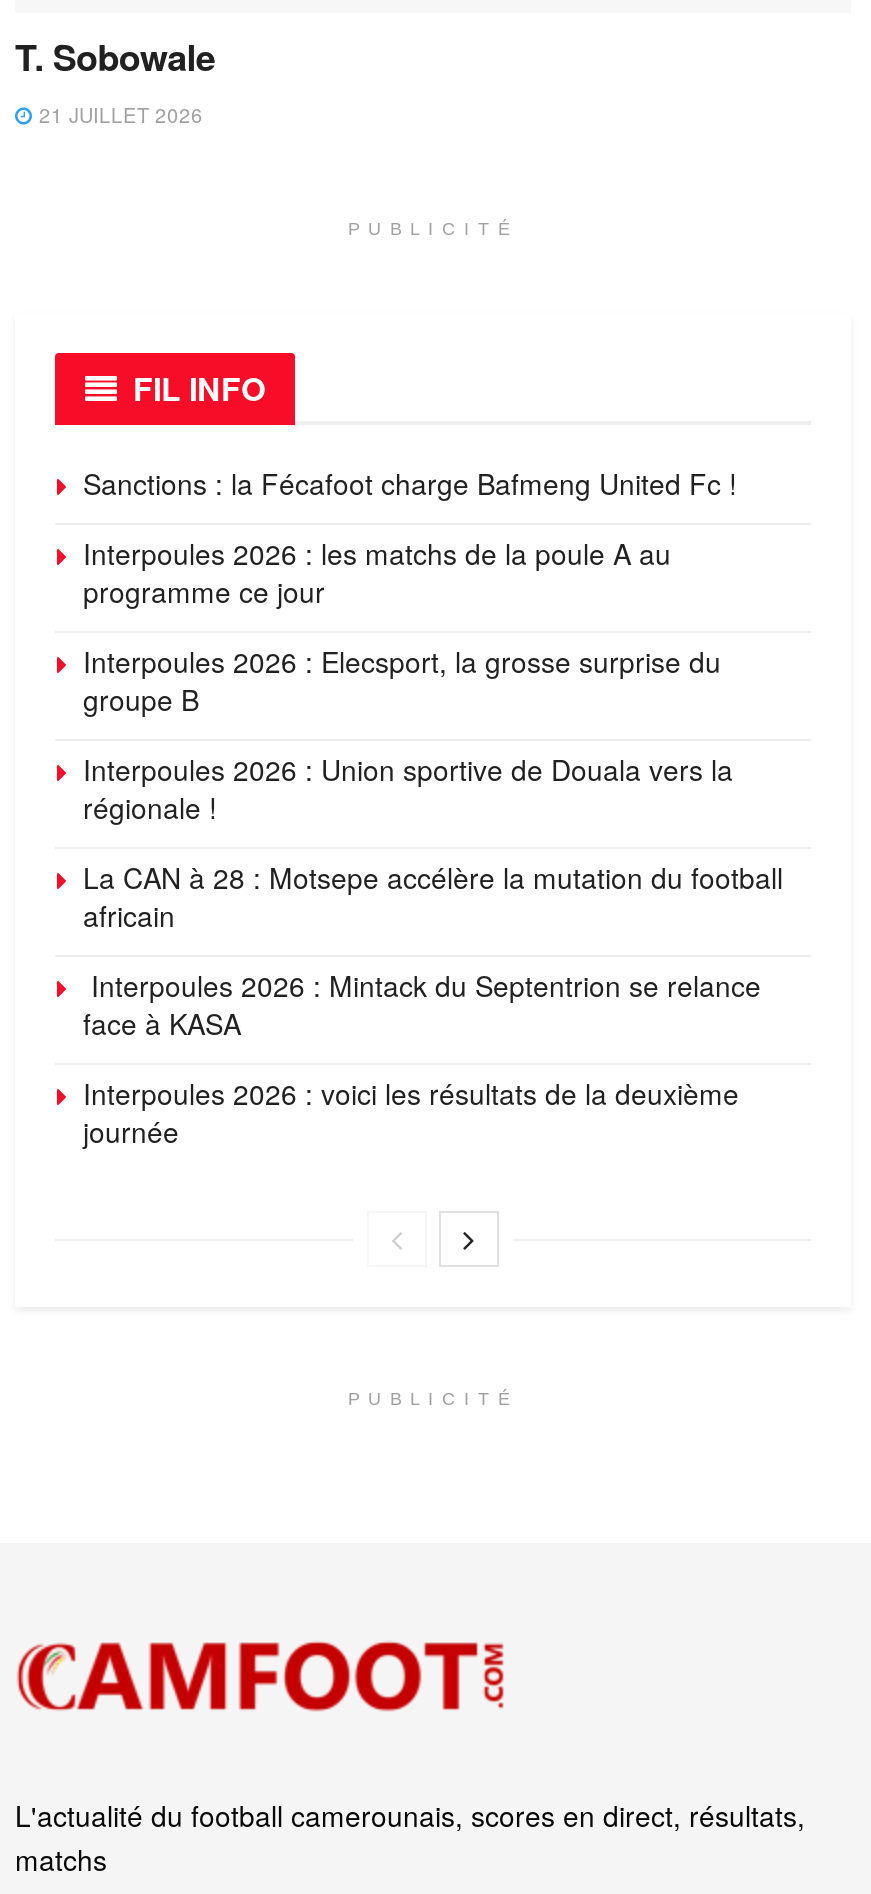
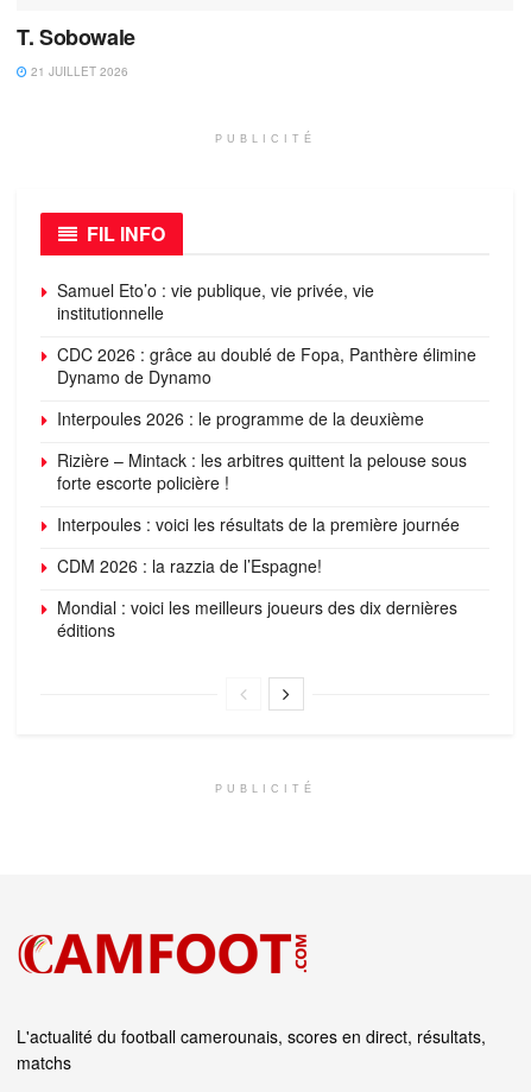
- Sanctions : la Fécafoot charge Bafmeng United Fc !
+ Samuel Eto’o : vie publique, vie privée, vie
+ institutionnelle

- Interpoules 2026 : les matchs de la poule A au
- programme ce jour
+ CDC 2026 : grâce au doublé de Fopa, Panthère élimine
+ Dynamo de Dynamo

- Interpoules 2026 : Elecsport, la grosse surprise du
- groupe B
+ Interpoules 2026 : le programme de la deuxième

- Interpoules 2026 : Union sportive de Douala vers la
- régionale !
+ Rizière – Mintack : les arbitres quittent la pelouse sous
+ forte escorte policière !

- La CAN à 28 : Motsepe accélère la mutation du football
- africain
+ Interpoules : voici les résultats de la première journée

- Interpoules 2026 : Mintack du Septentrion se relance
- face à KASA
+ CDM 2026 : la razzia de l’Espagne!

- Interpoules 2026 : voici les résultats de la deuxième
- journée
+ Mondial : voici les meilleurs joueurs des dix dernières
+ éditions
